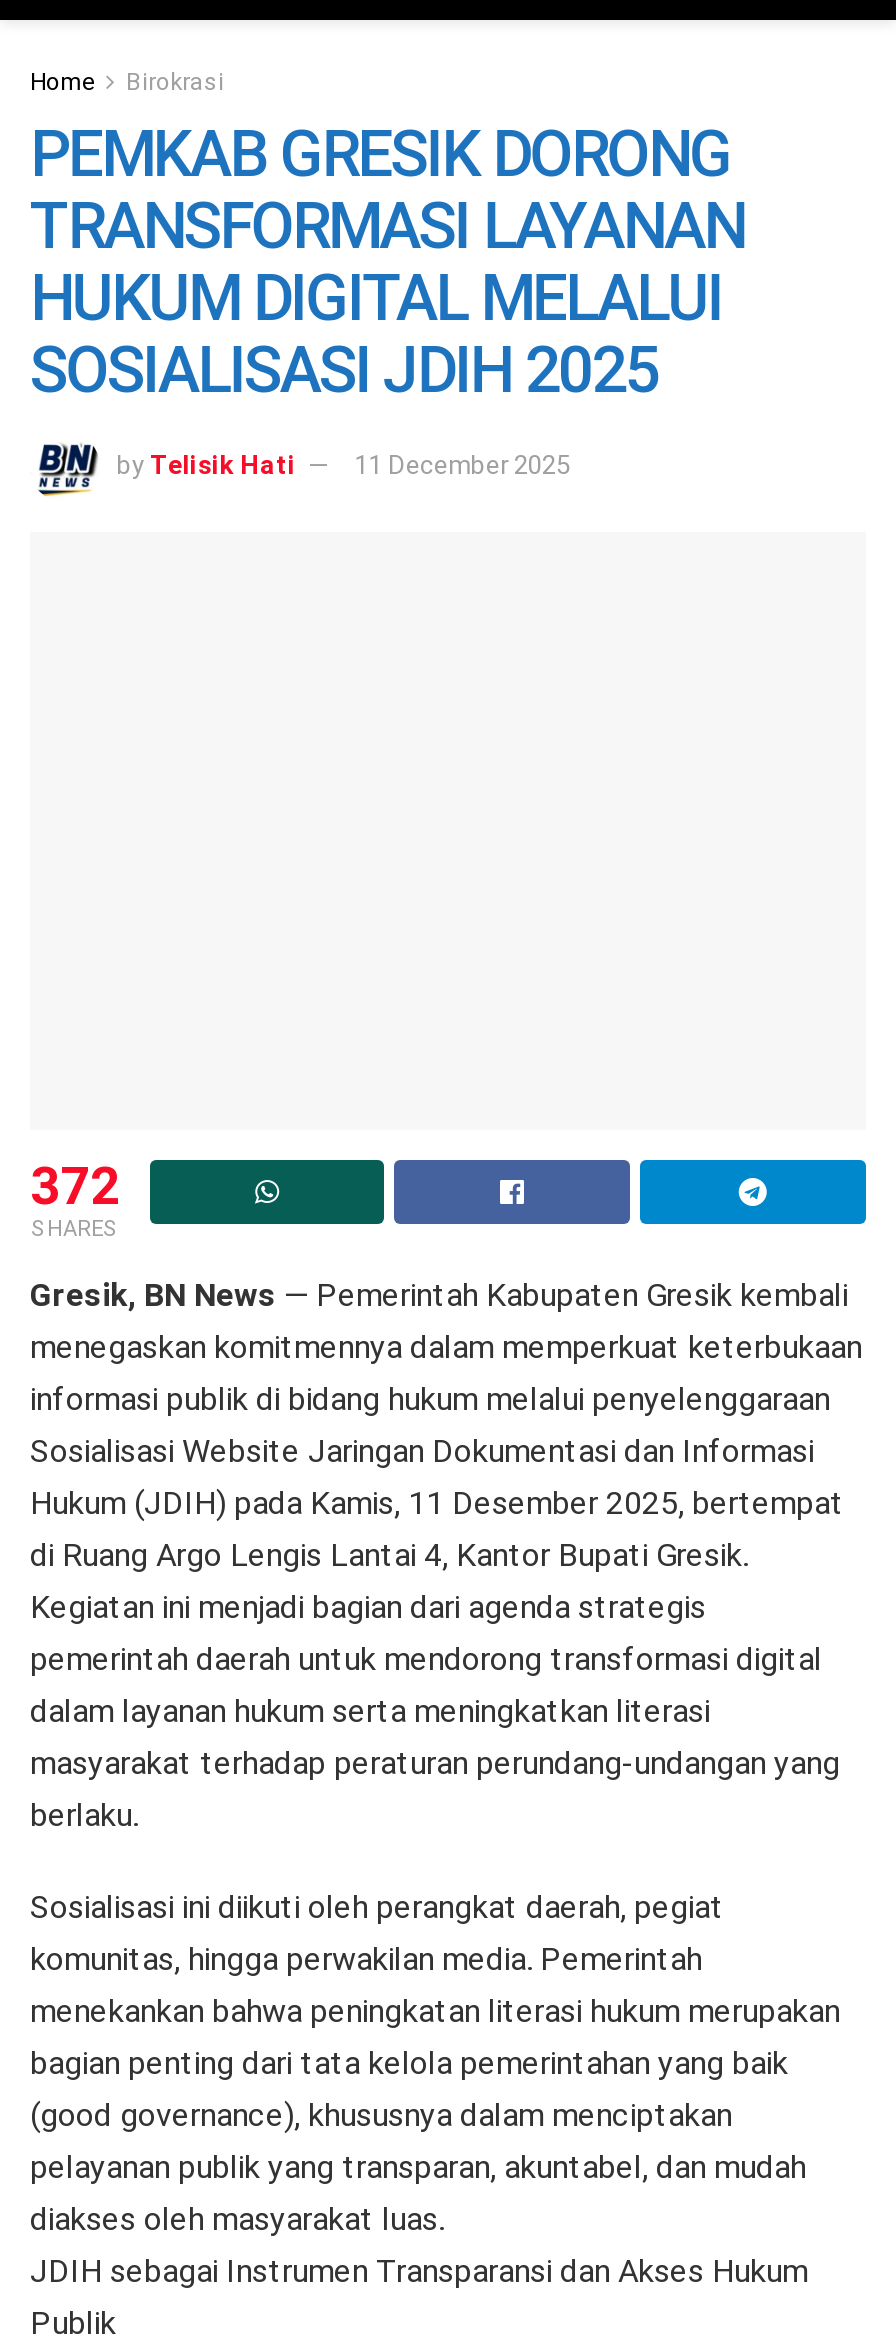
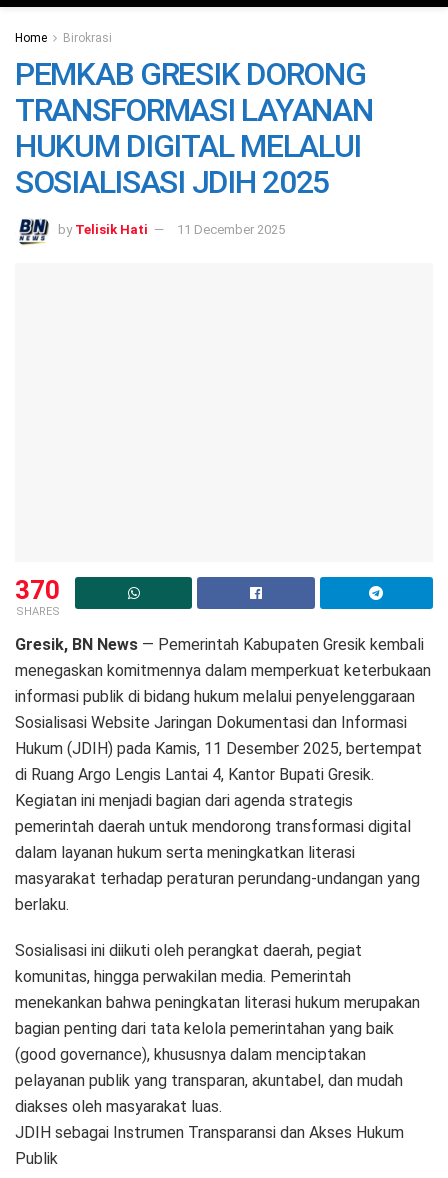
- 372
+ 370
